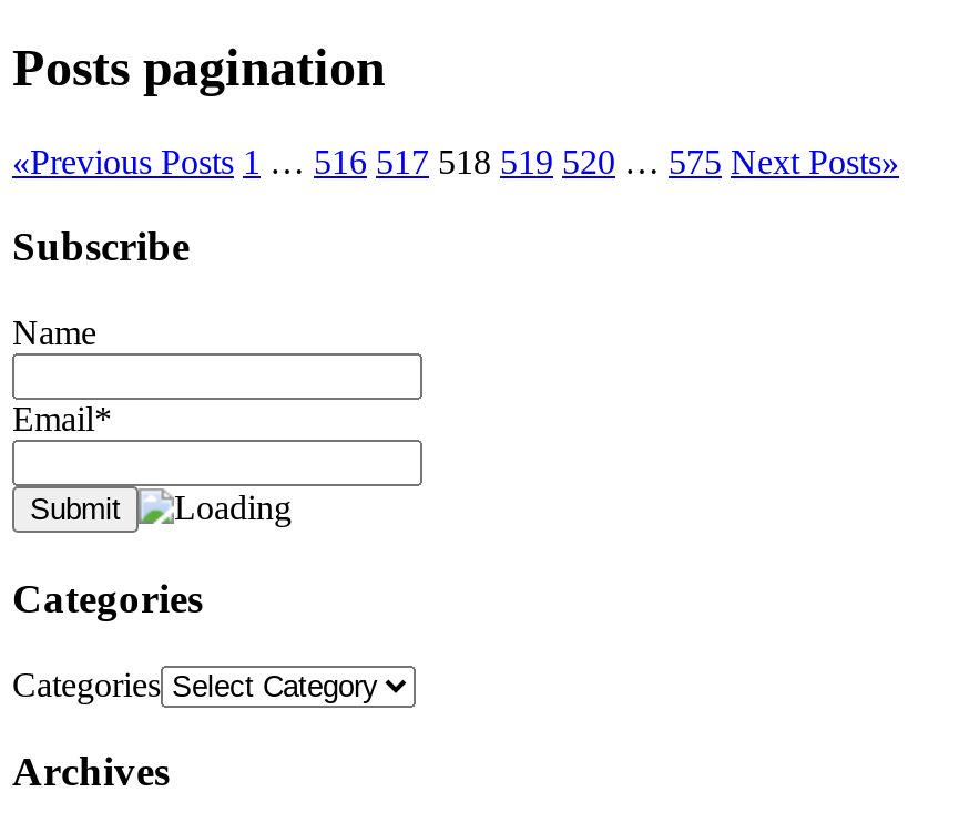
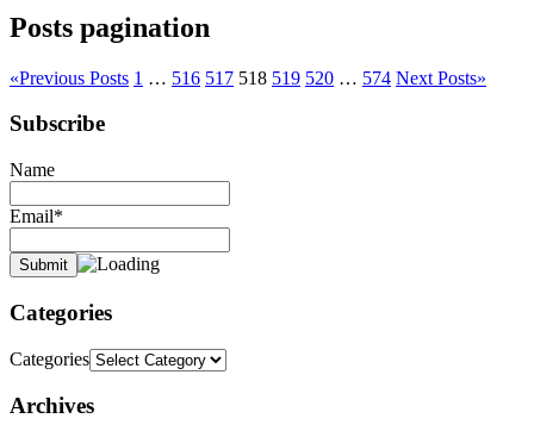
- «Previous Posts 1 … 516 517 518 519 520 … 575 Next Posts»
+ «Previous Posts 1 … 516 517 518 519 520 … 574 Next Posts»
